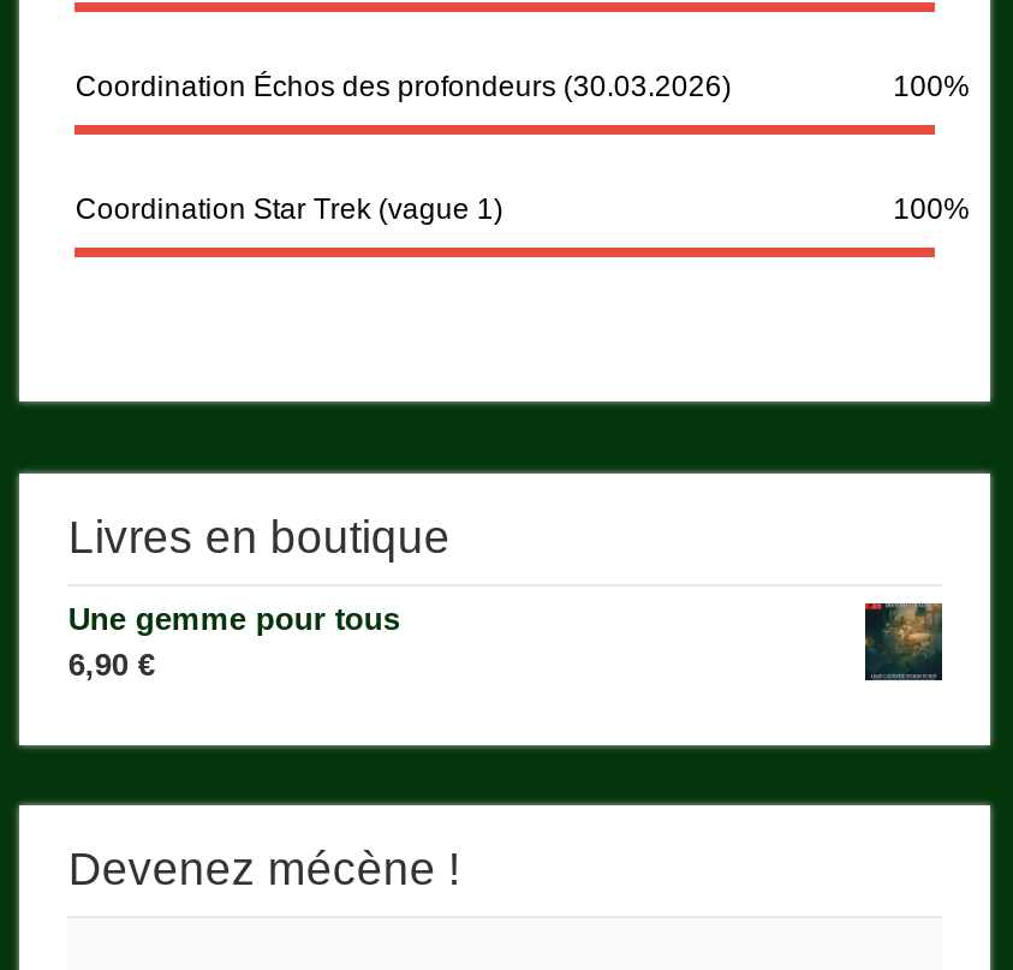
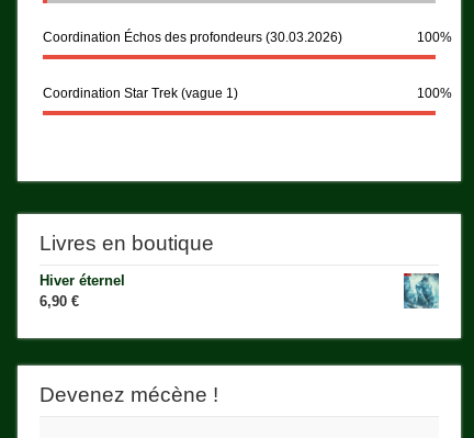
- Une gemme pour tous
+ Hiver éternel

- [image]
+ [image]
